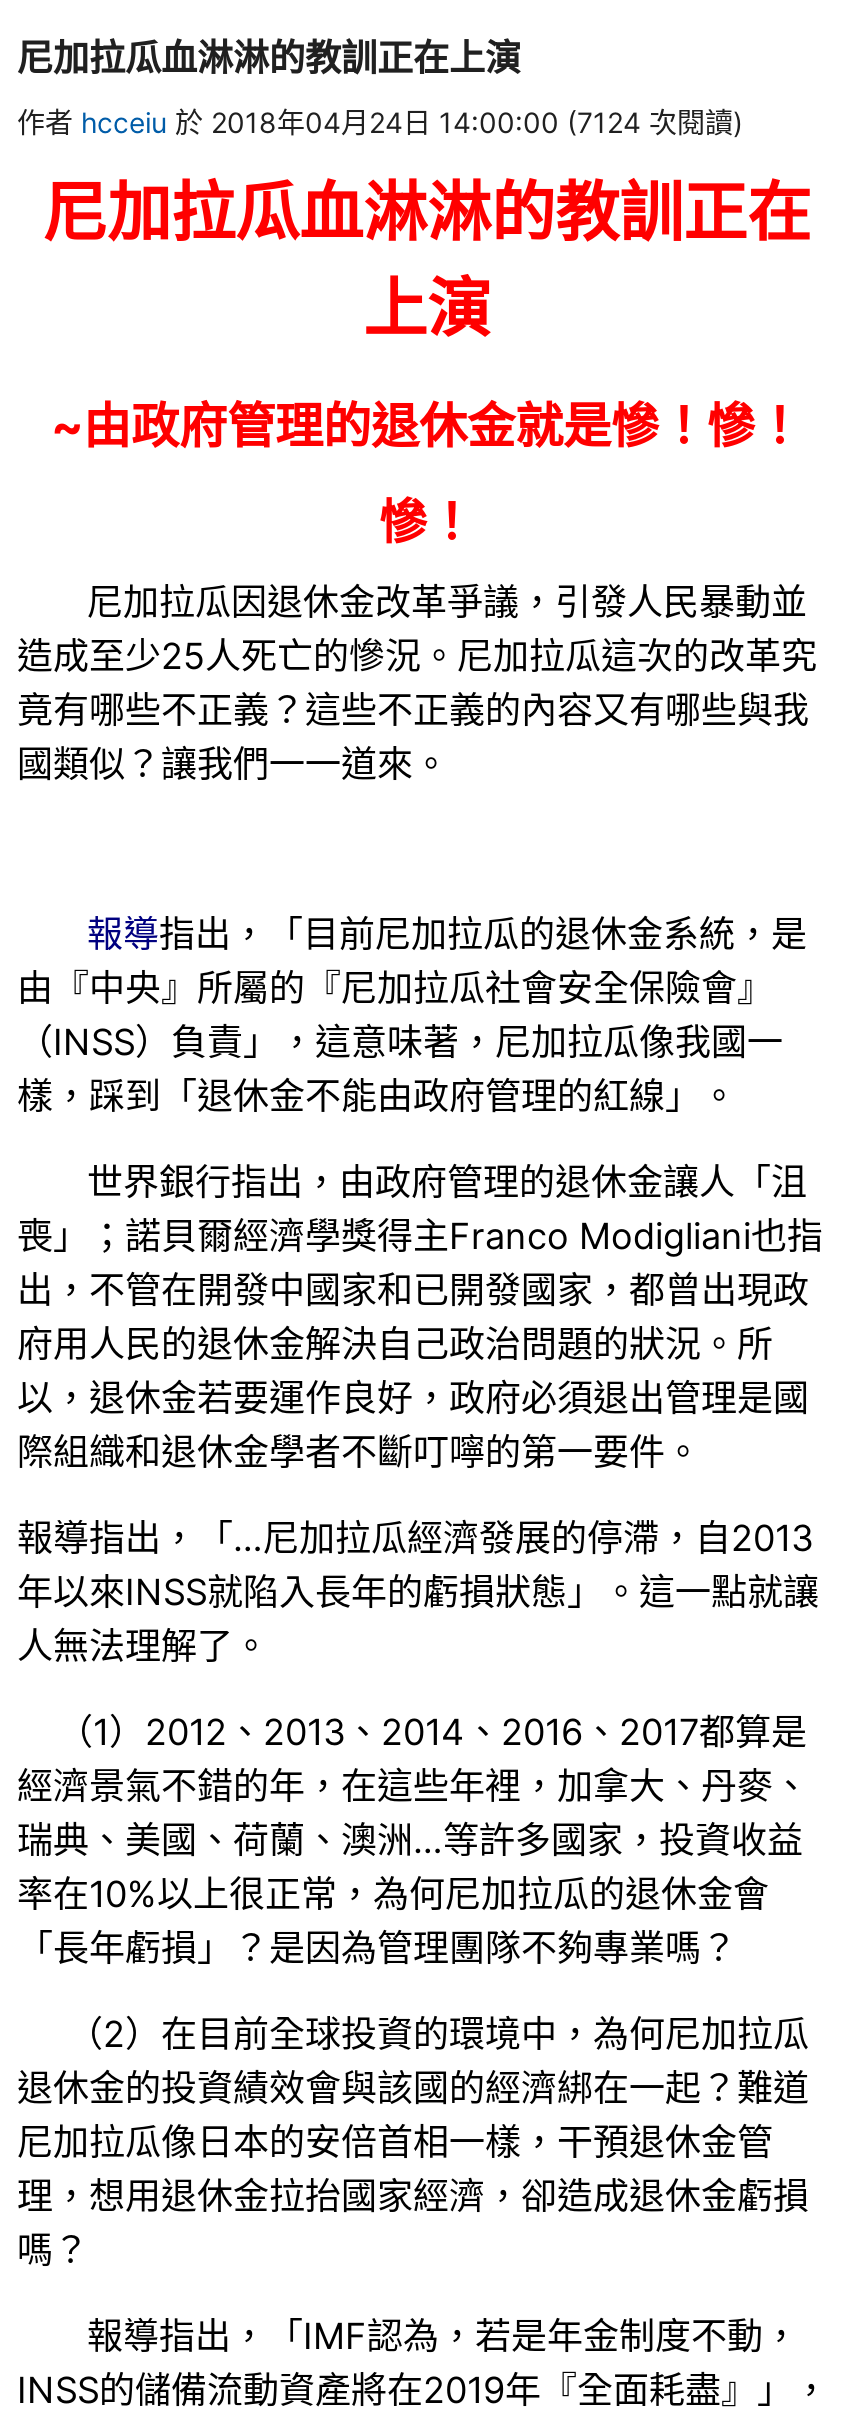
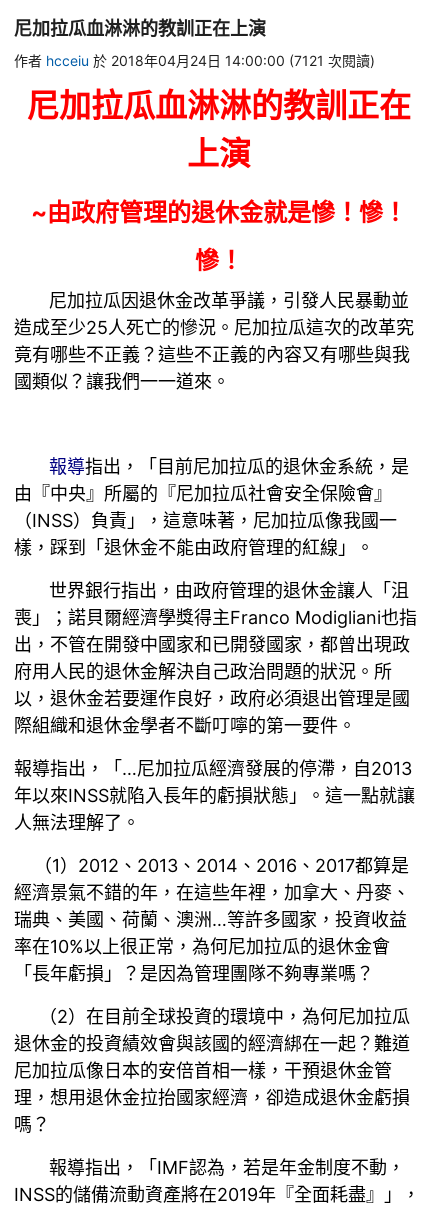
- 作者hcceiu 於 2018年04月24日 14:00:00 (7124 次閱讀)
+ 作者hcceiu 於 2018年04月24日 14:00:00 (7121 次閱讀)
